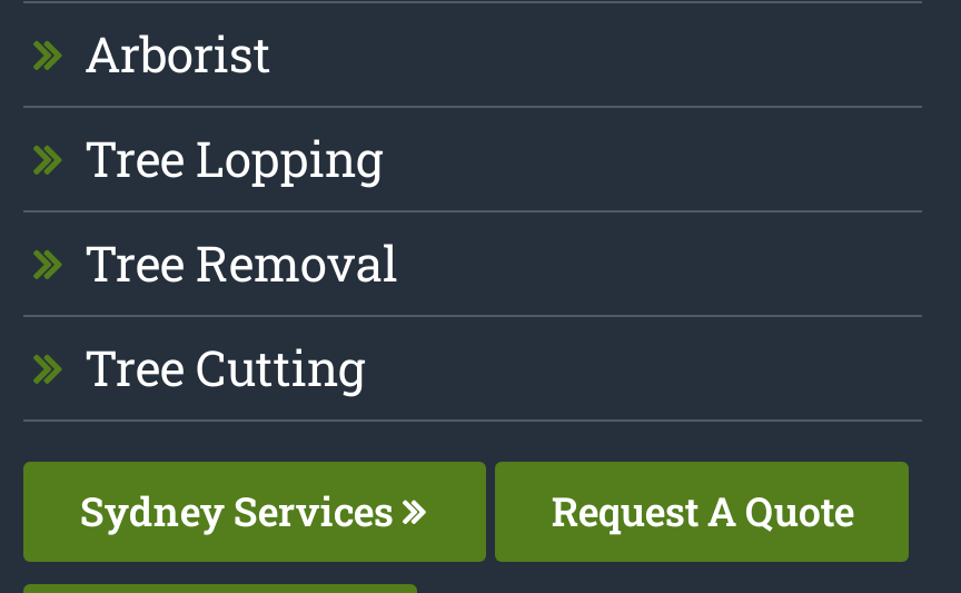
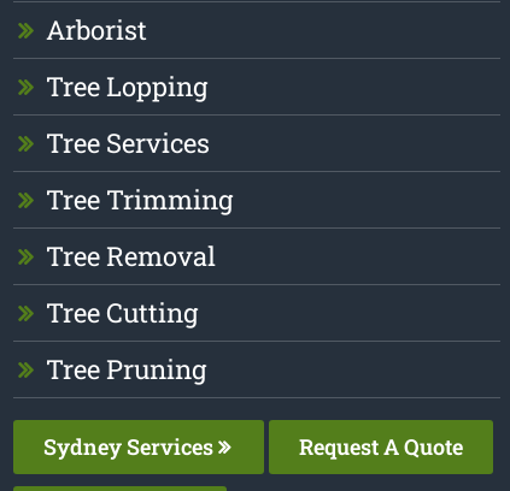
+ Tree Services
+ Tree Trimming

+ Tree Pruning
